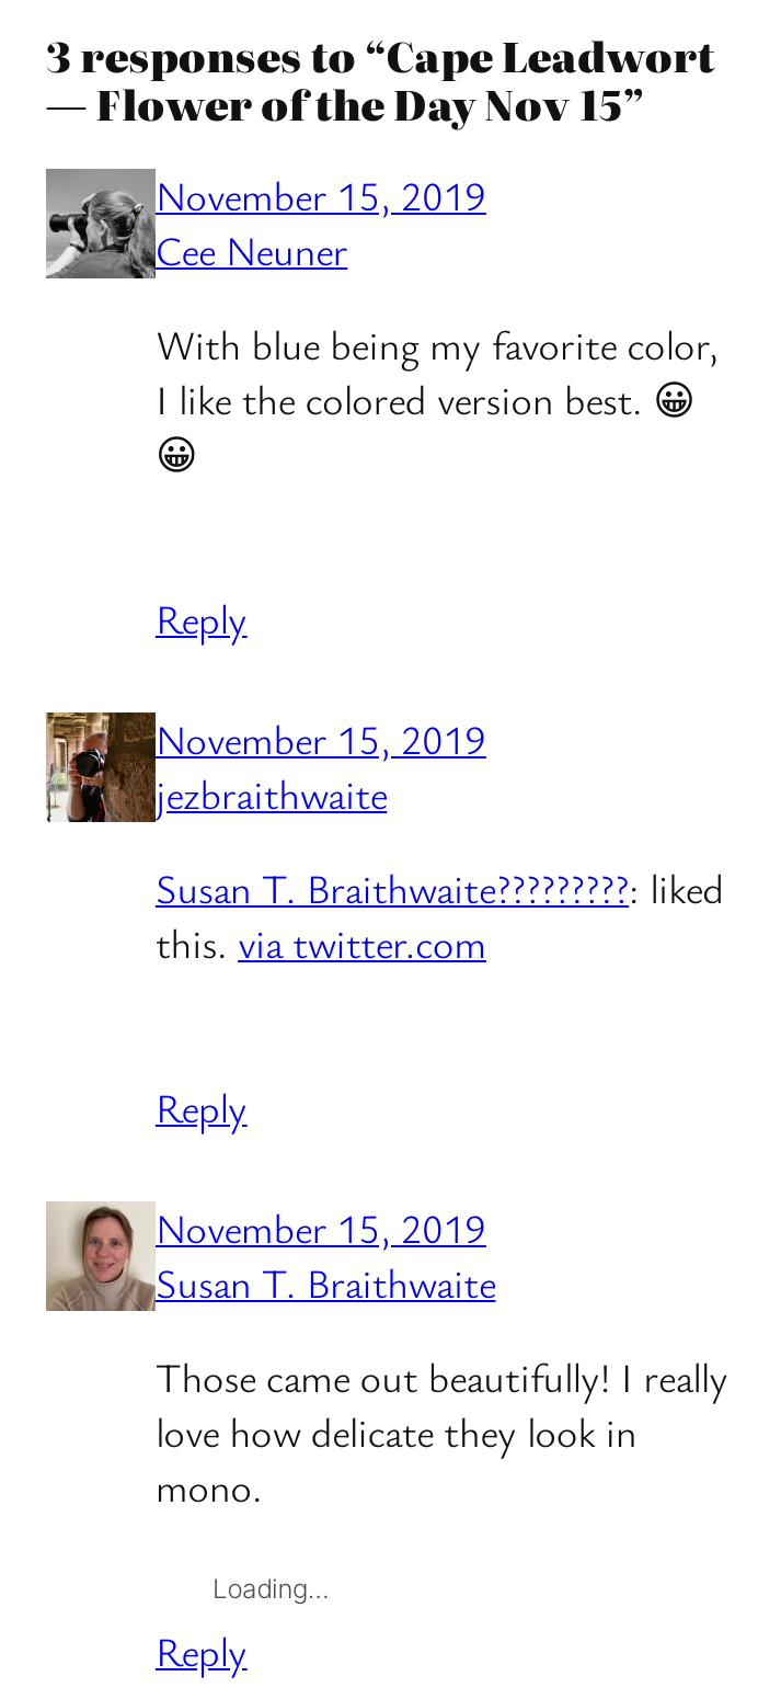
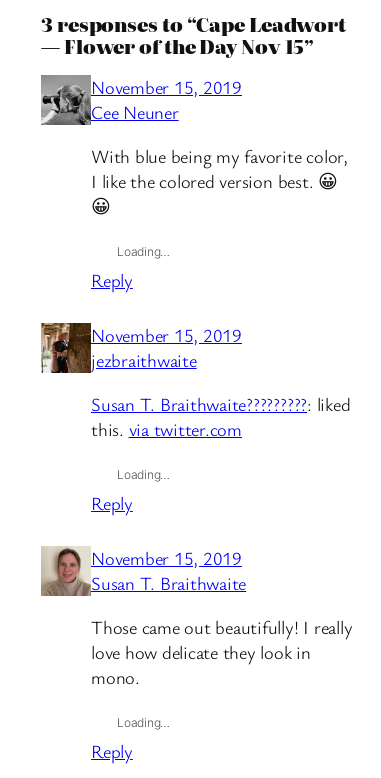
+ Loading…

+ Loading…
